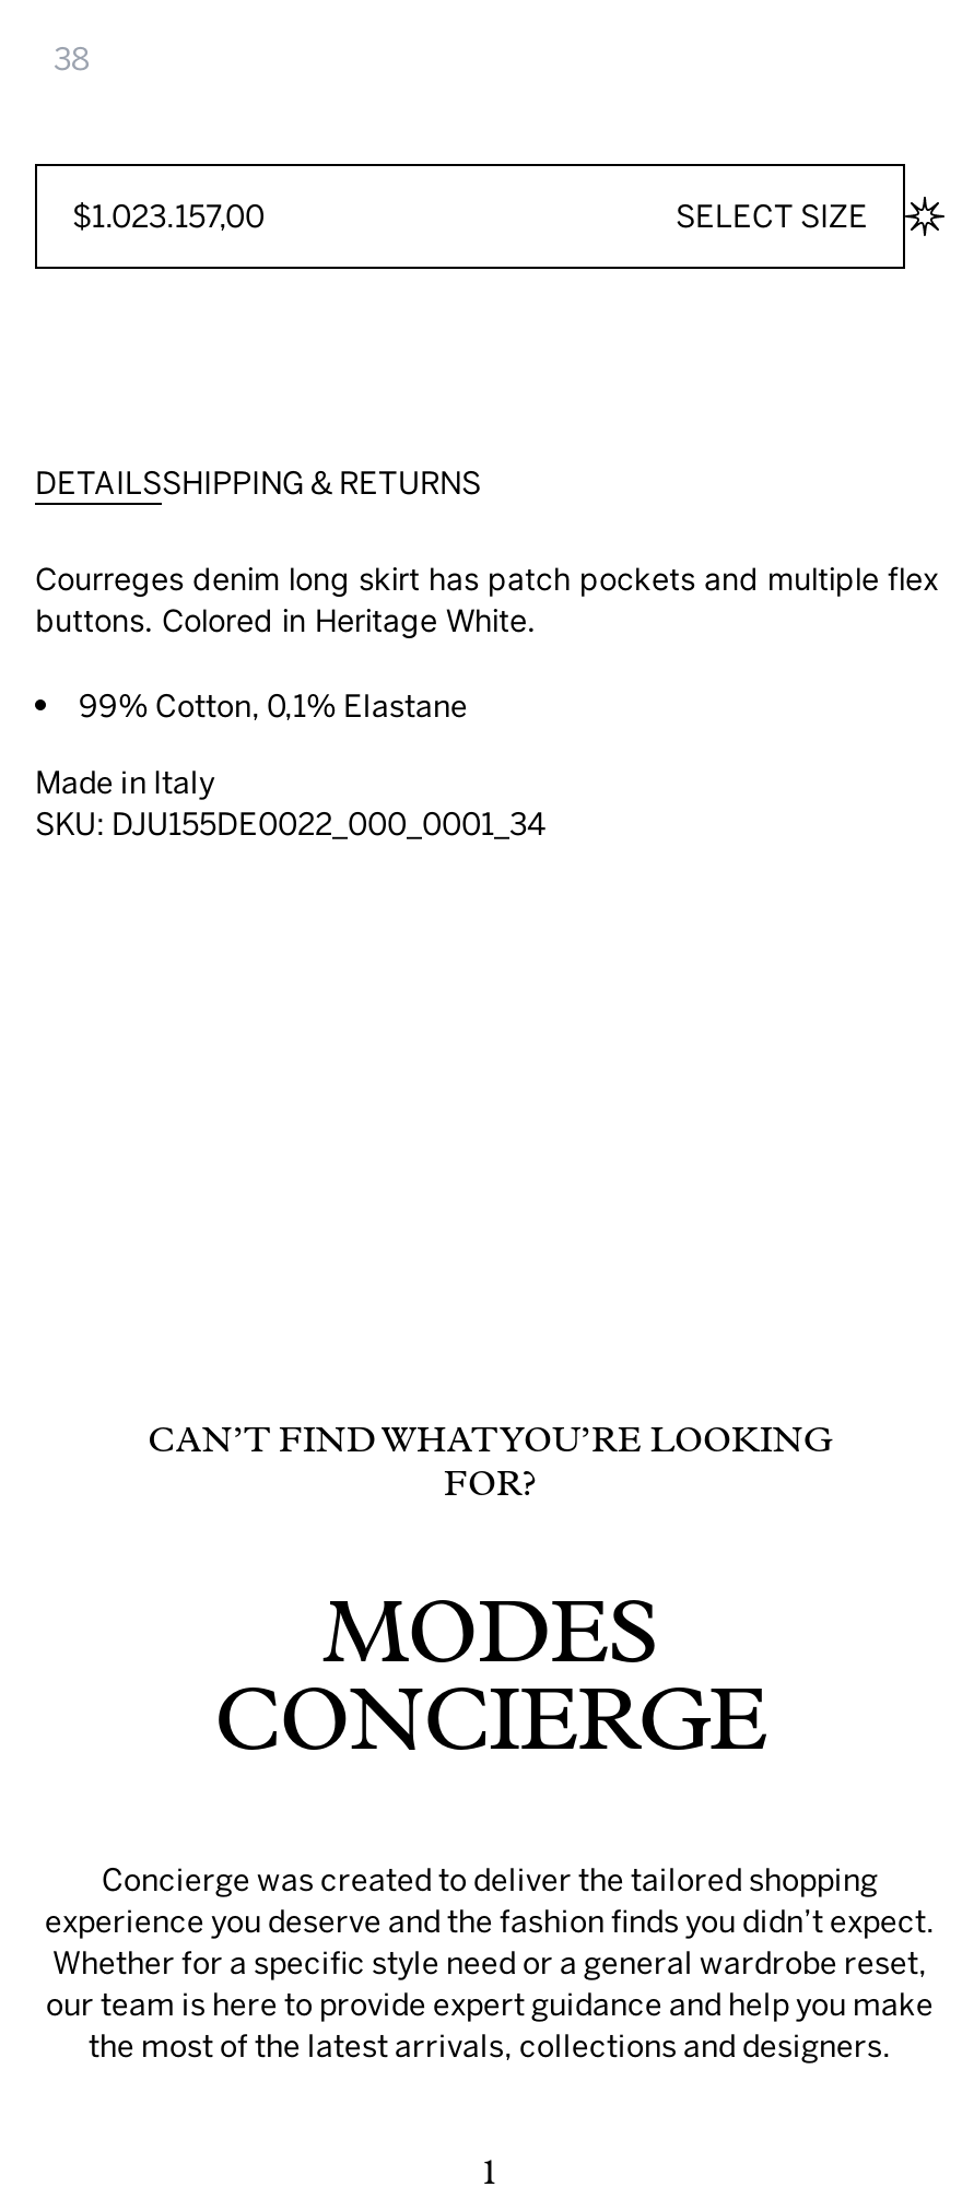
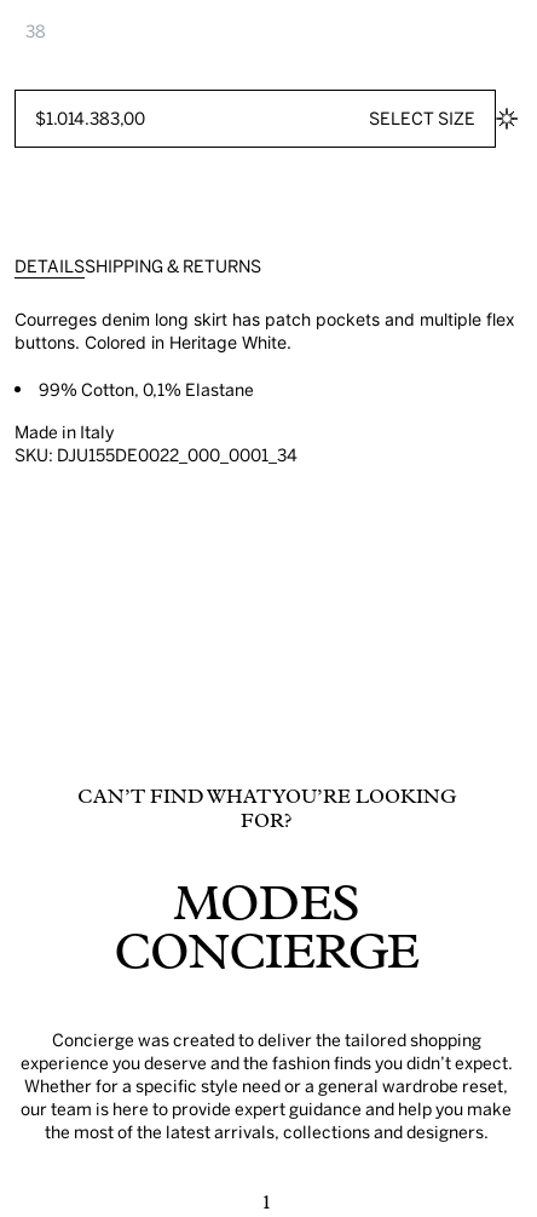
- $1.023.157,00
+ $1.014.383,00
